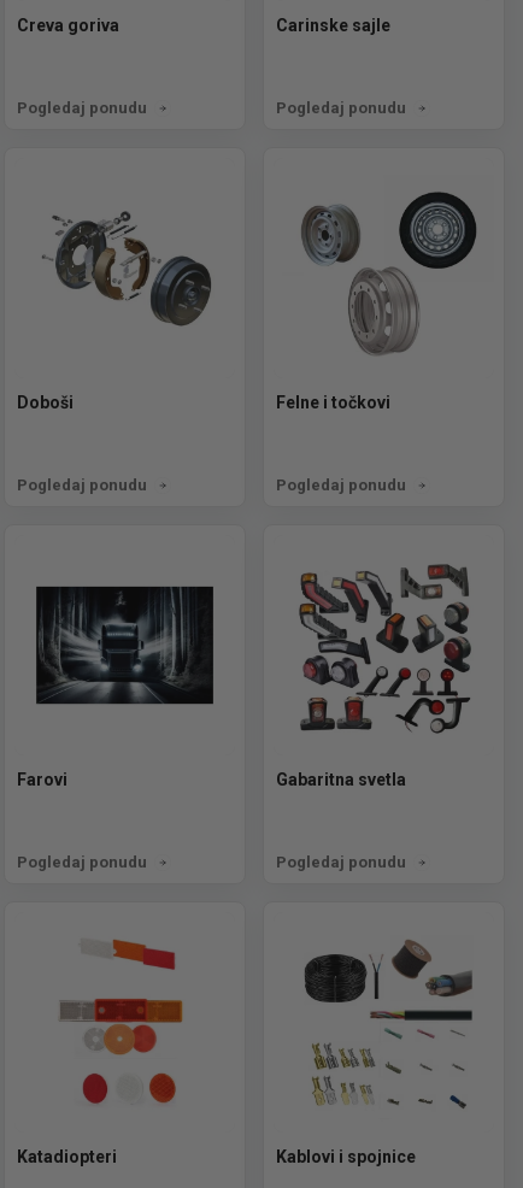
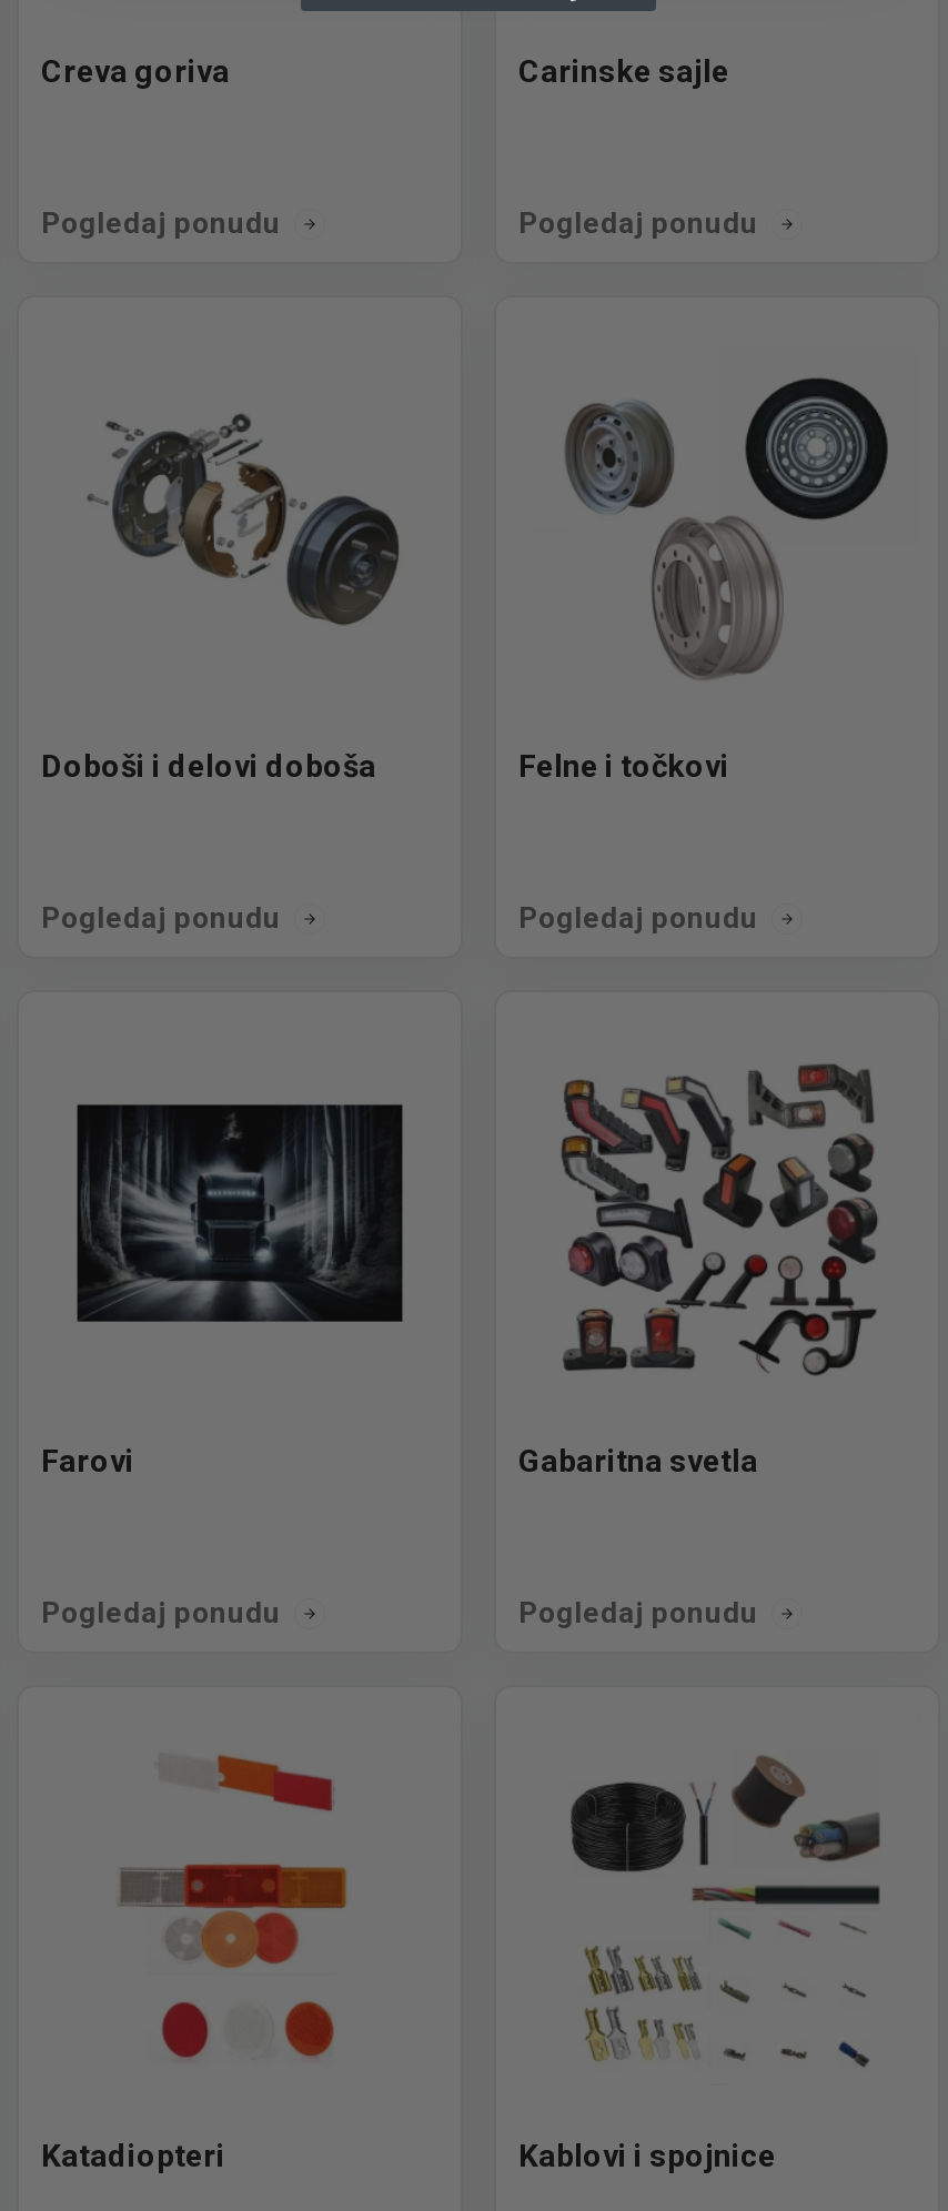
- Doboši
+ Doboši i delovi doboša
